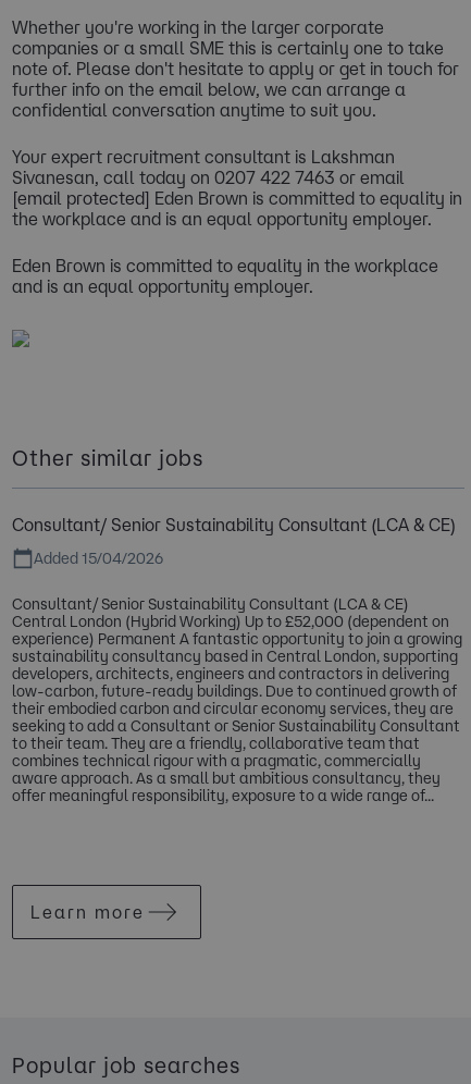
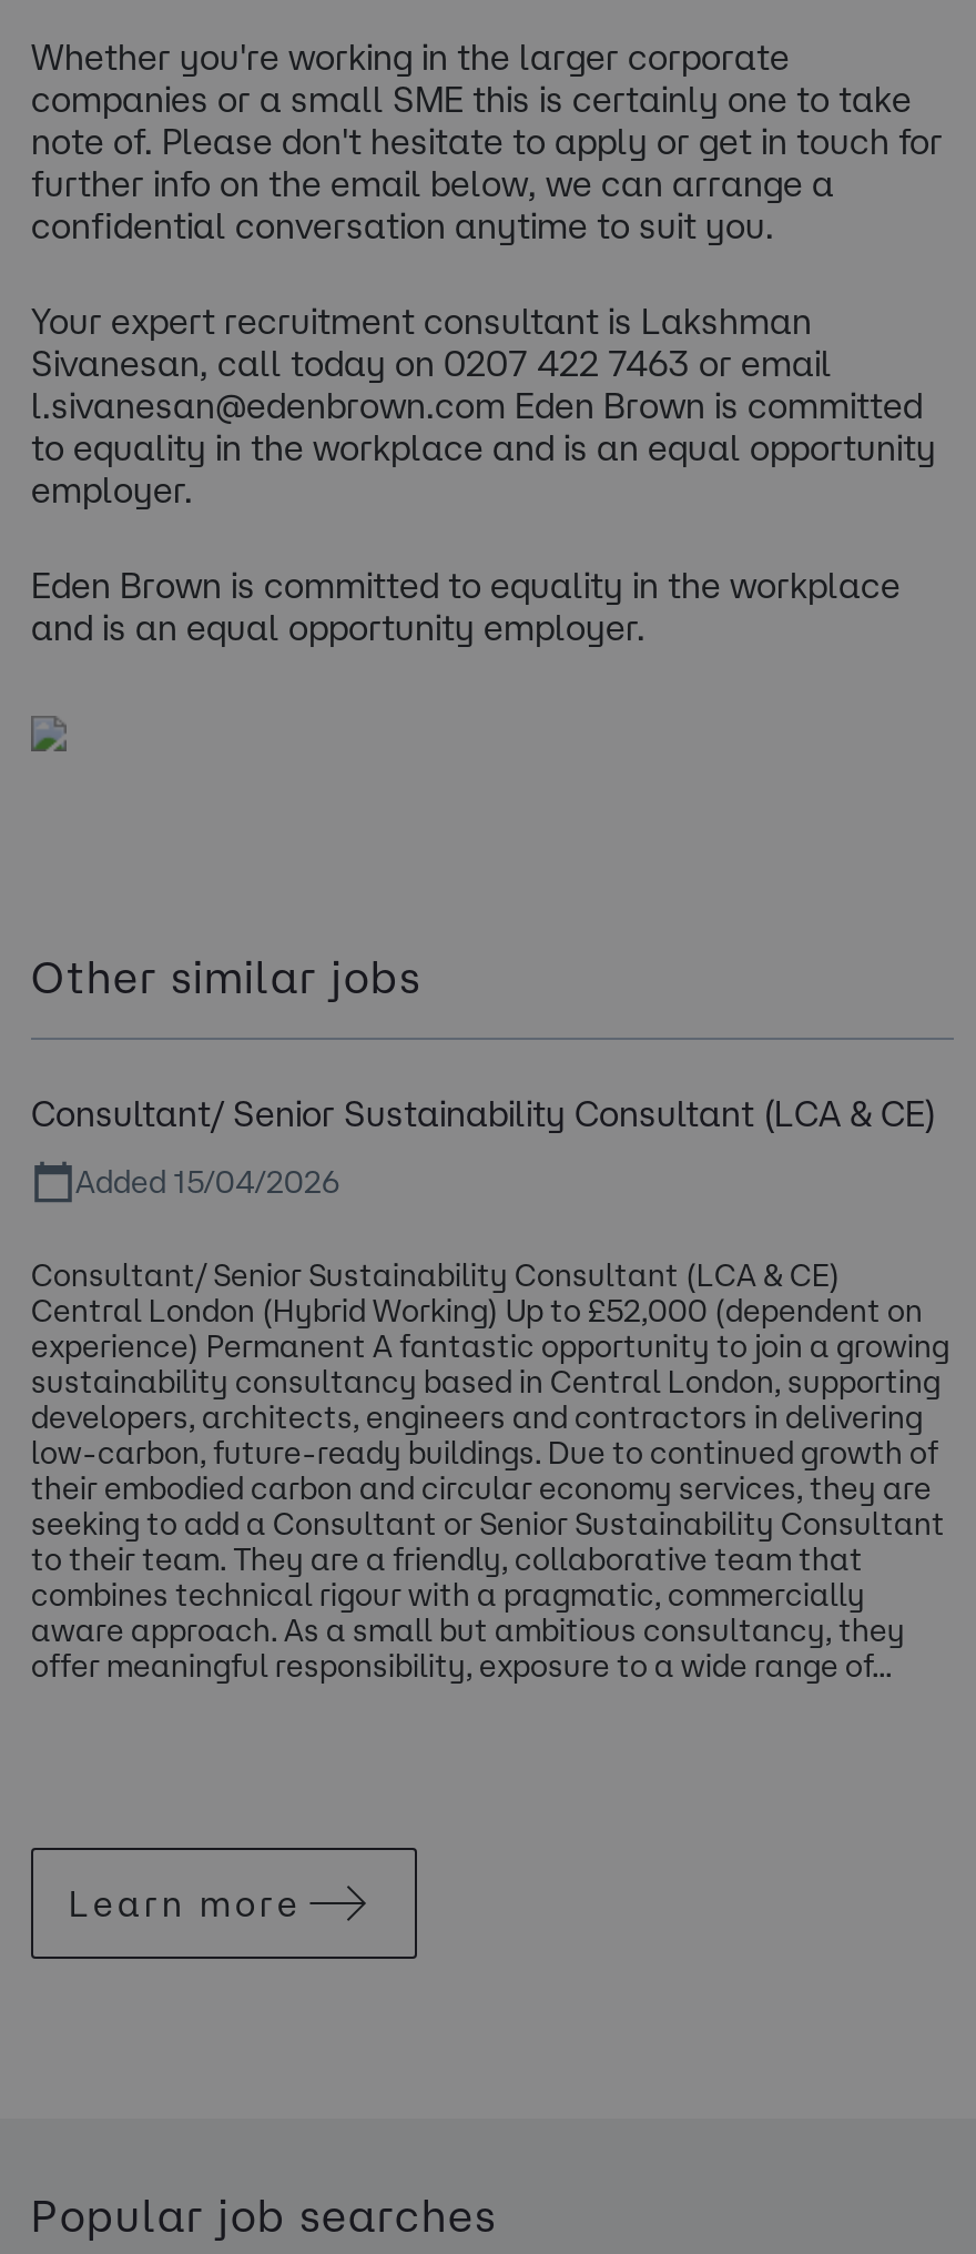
- [email protected] Eden Brown is committed to equality in
- the workplace and is an equal opportunity employer.
+ l.sivanesan@edenbrown.com Eden Brown is committed
+ to equality in the workplace and is an equal opportunity
+ employer.
